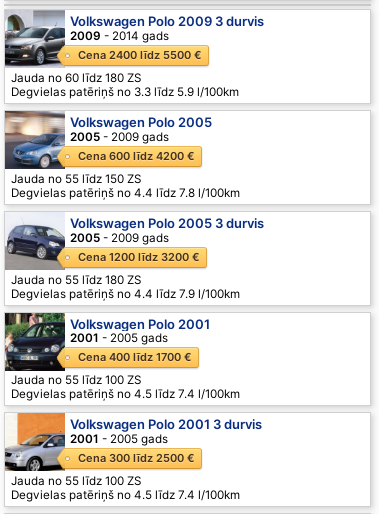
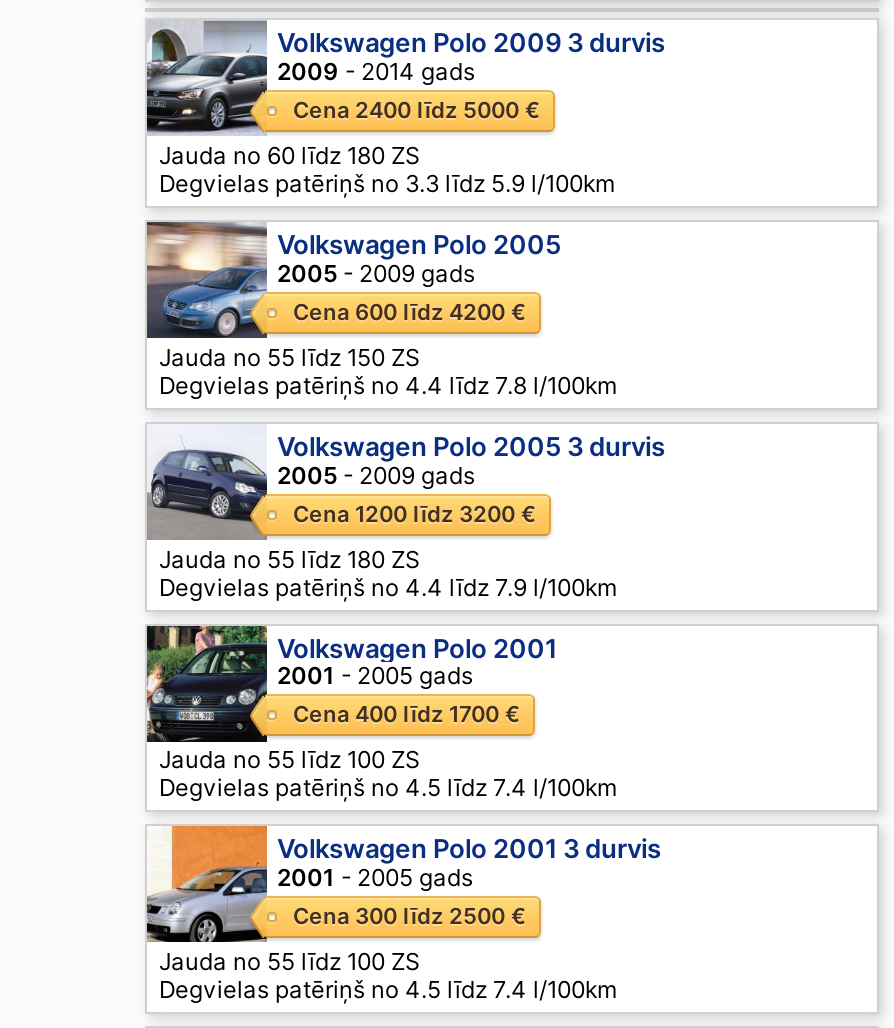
- Cena 2400 līdz 5500 €
+ Cena 2400 līdz 5000 €
